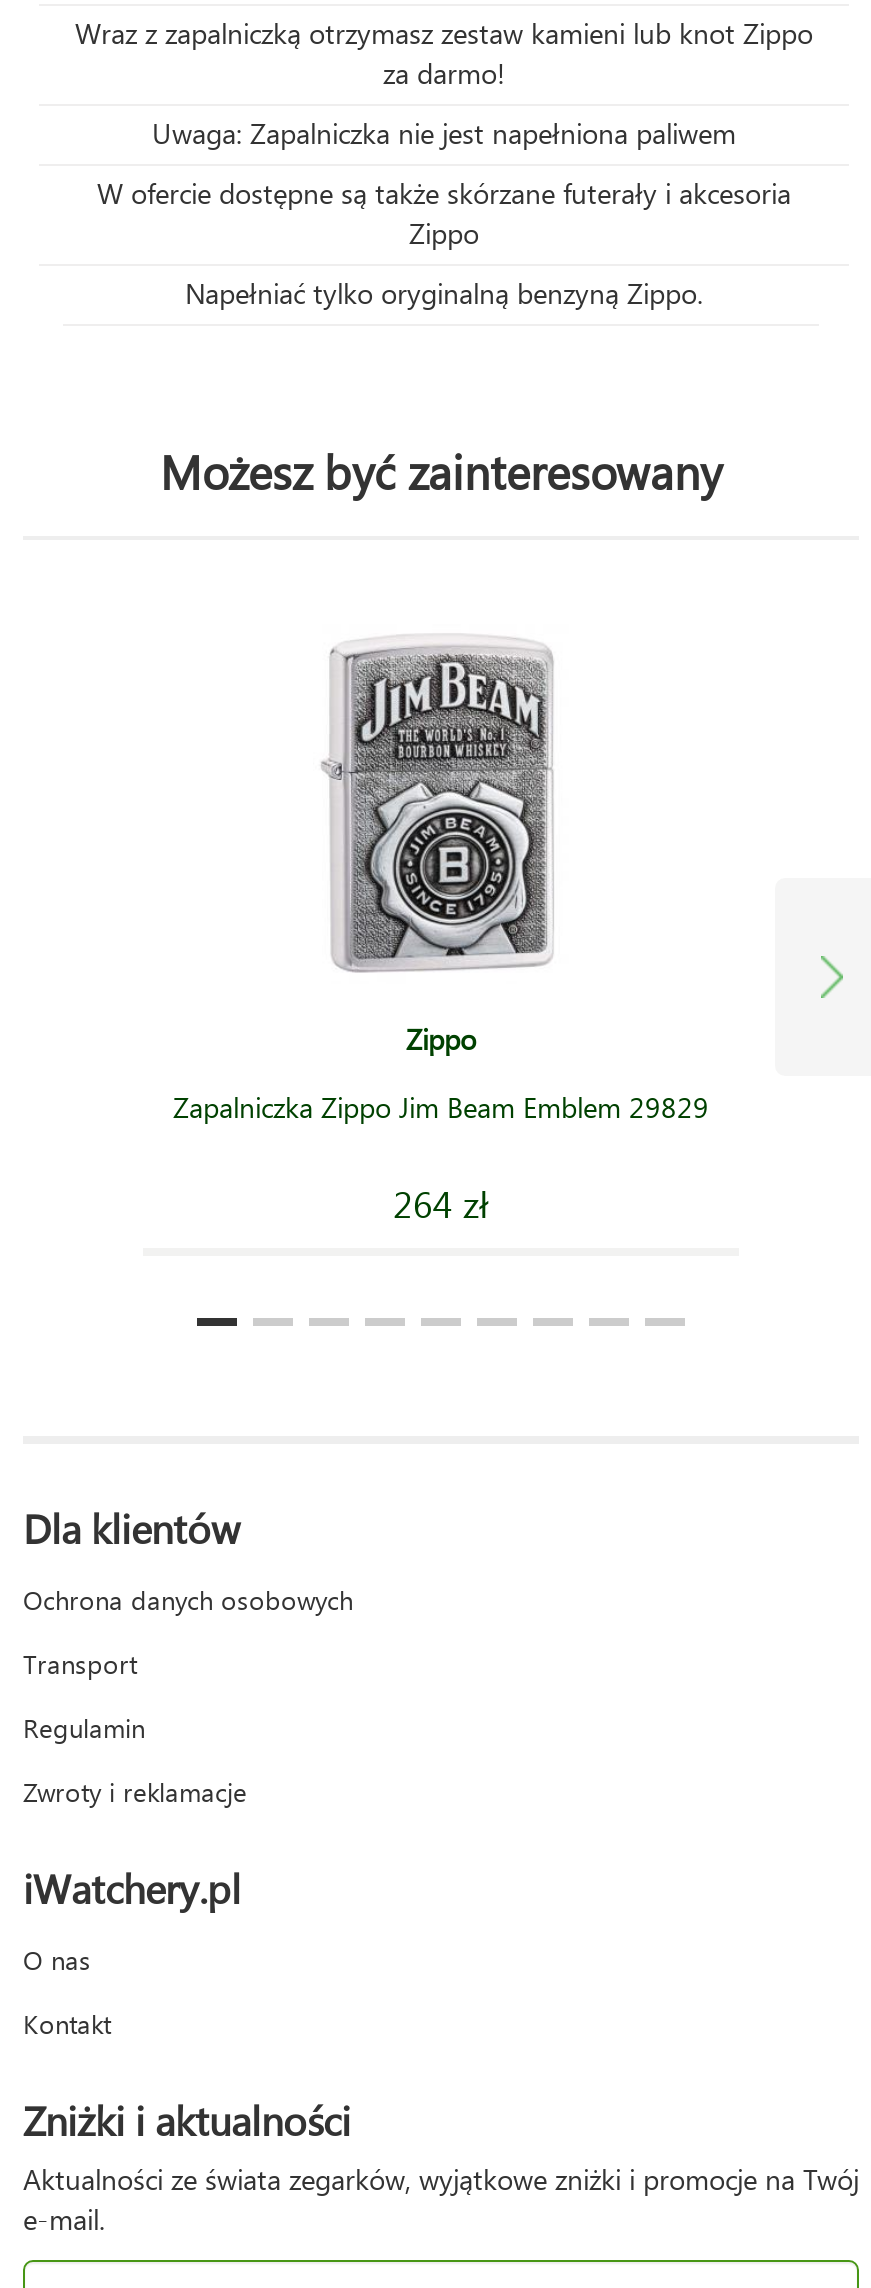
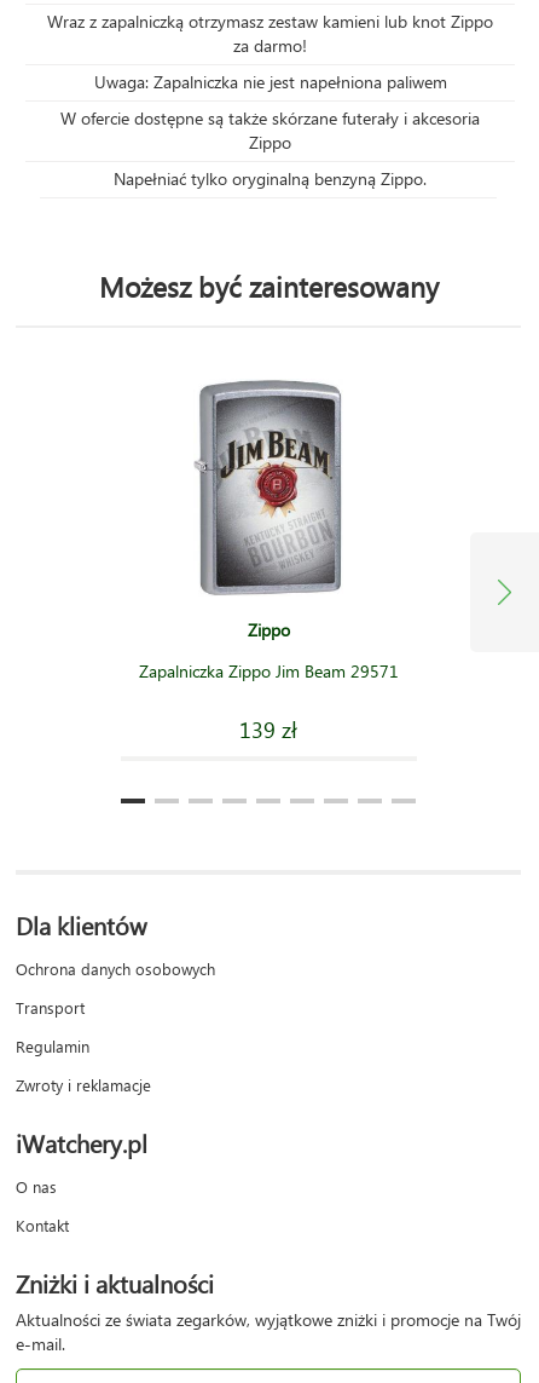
- [image]
+ [image]

- Zapalniczka Zippo Jim Beam Emblem 29829
+ Zapalniczka Zippo Jim Beam 29571

- 264 zł
+ 139 zł
